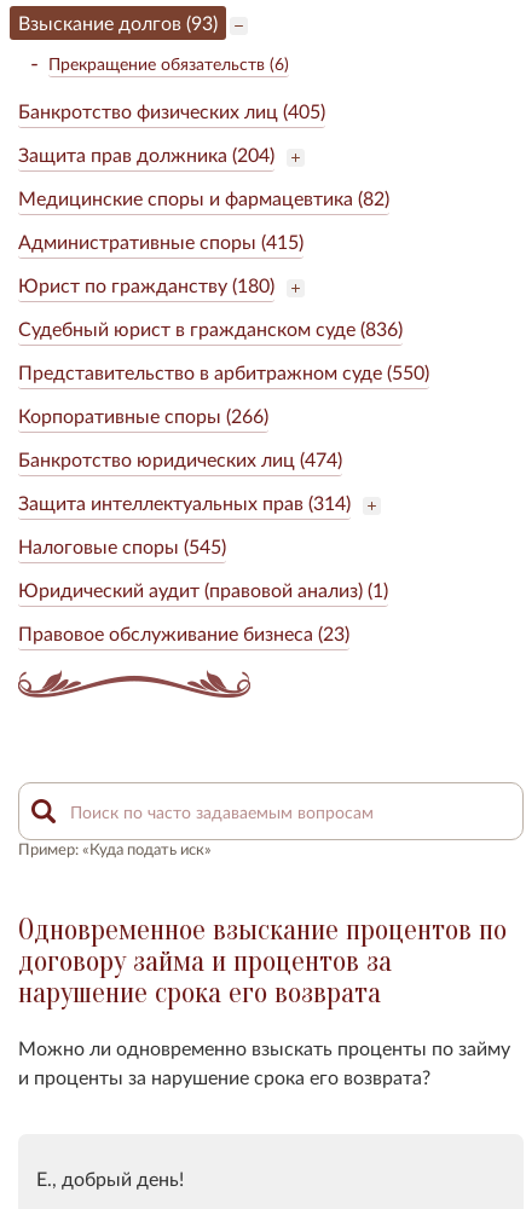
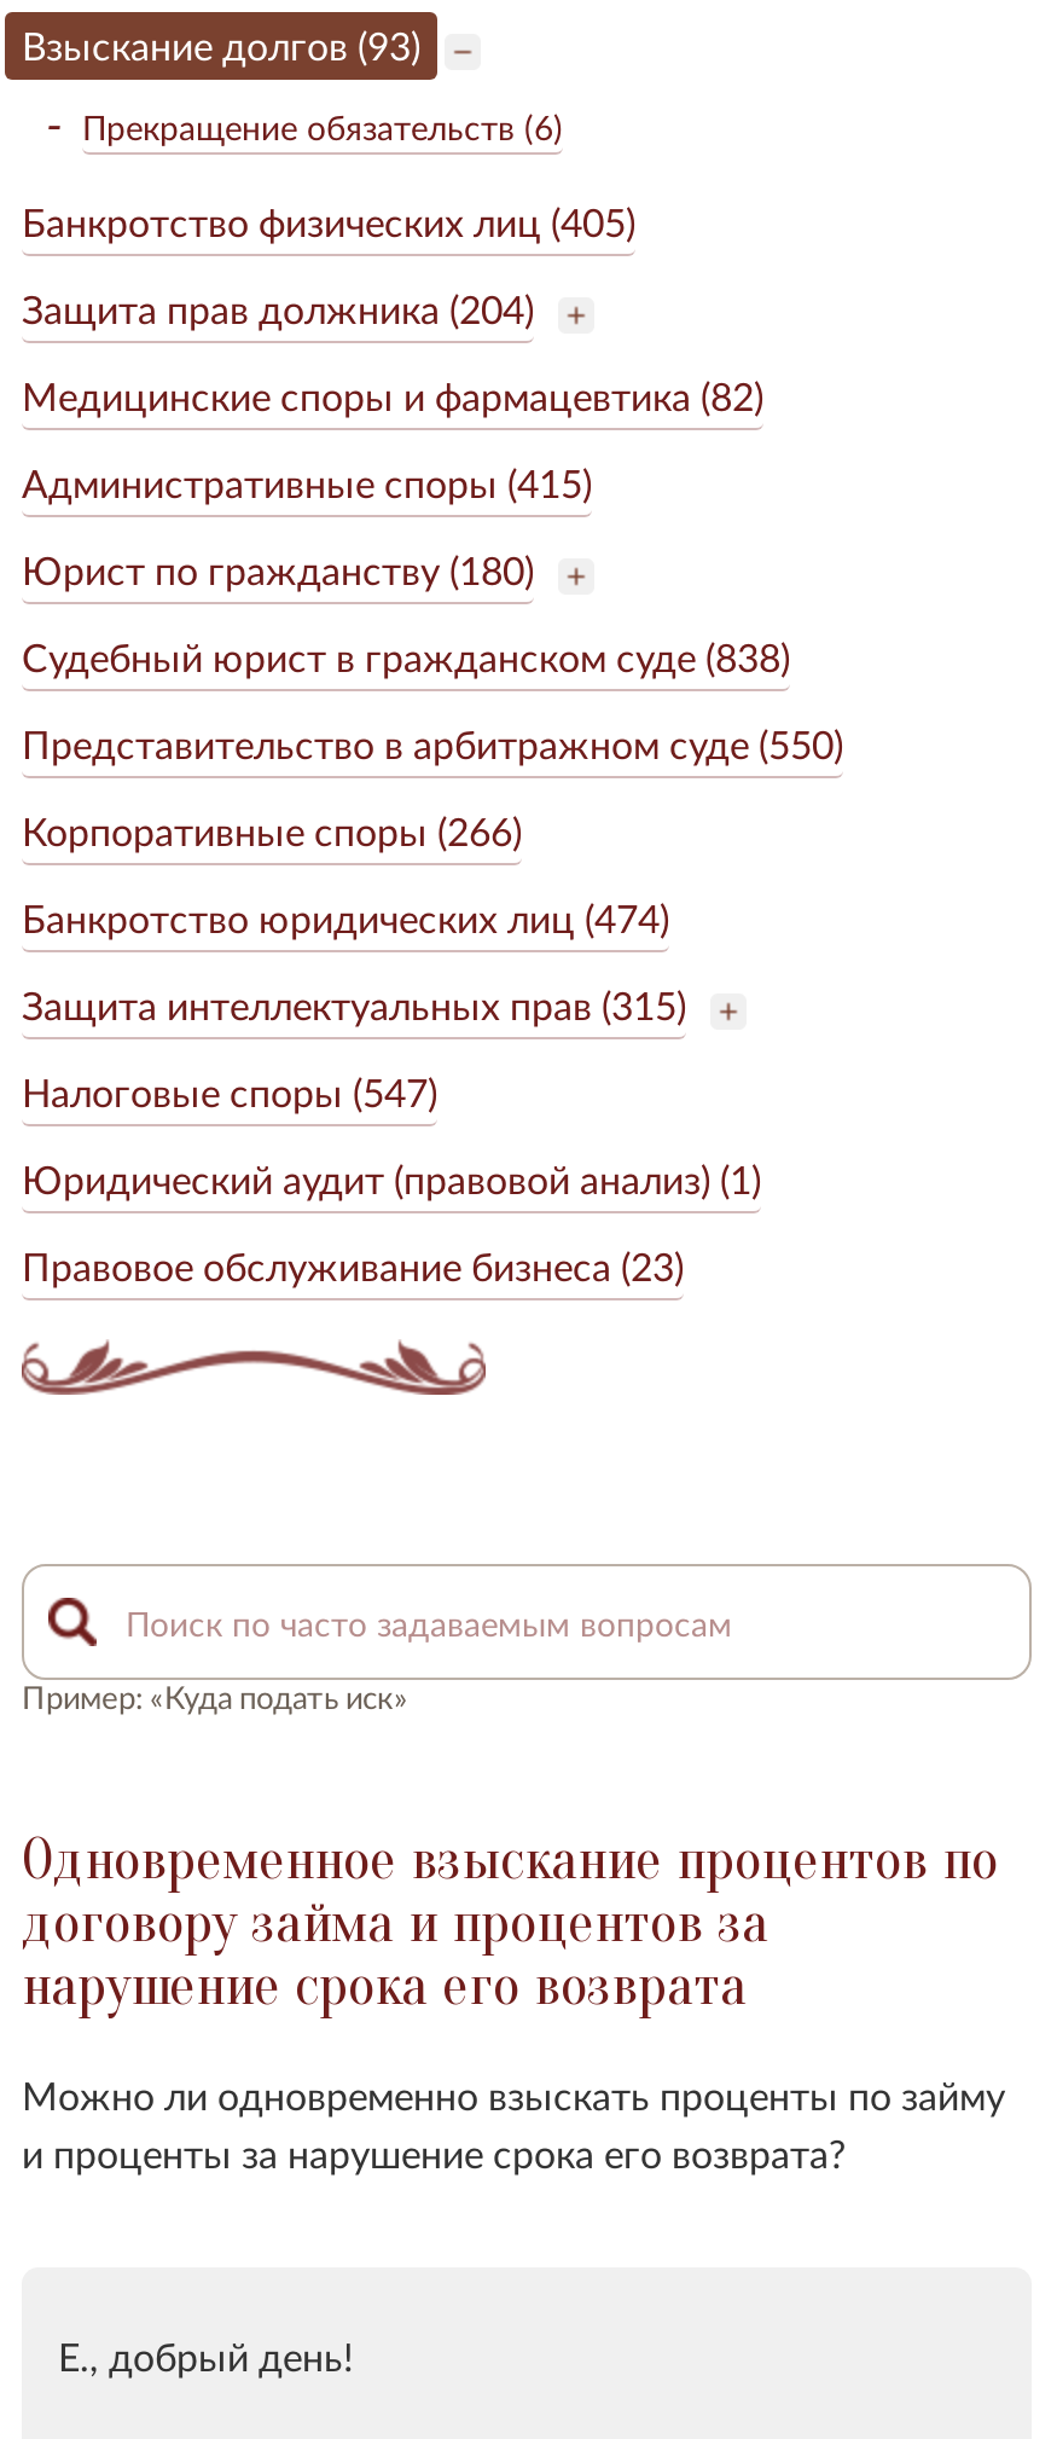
- Судебный юрист в гражданском суде (836)
+ Судебный юрист в гражданском суде (838)

- Защита интеллектуальных прав (314)
+ Защита интеллектуальных прав (315)

- Налоговые споры (545)
+ Налоговые споры (547)
